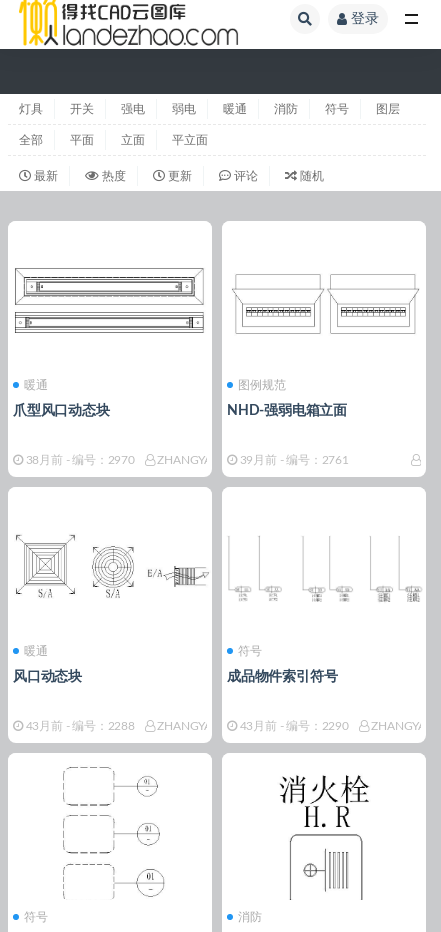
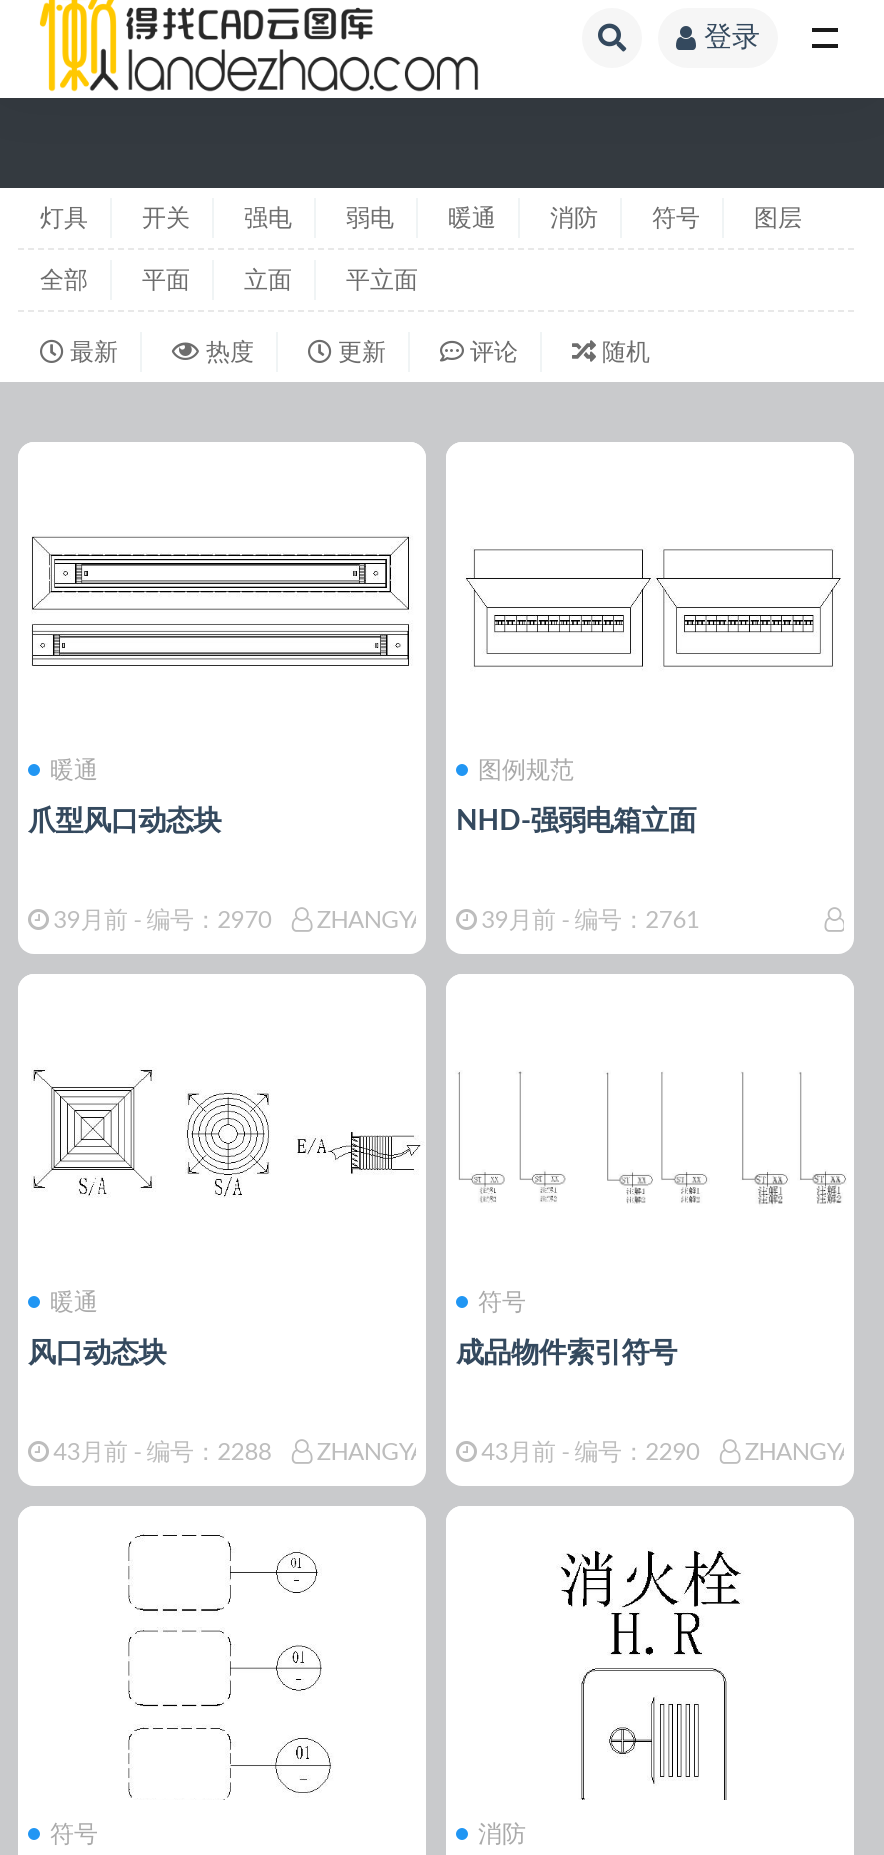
- 38月前- 编号：2970
+ 39月前- 编号：2970
